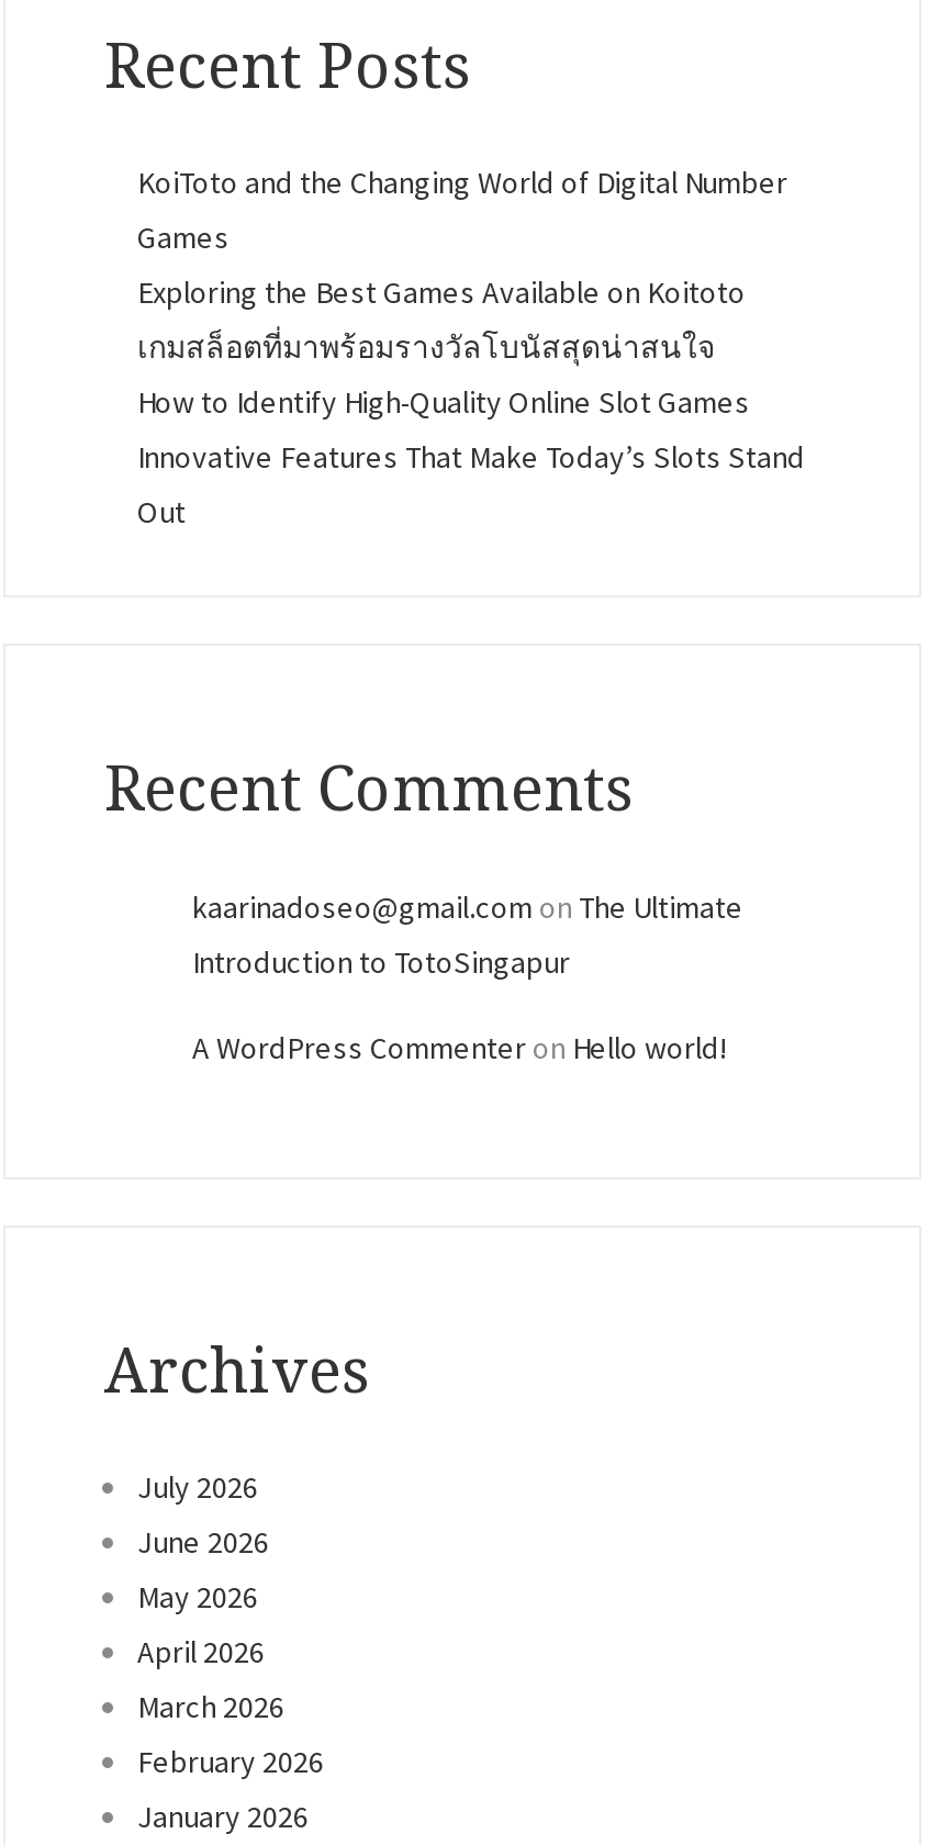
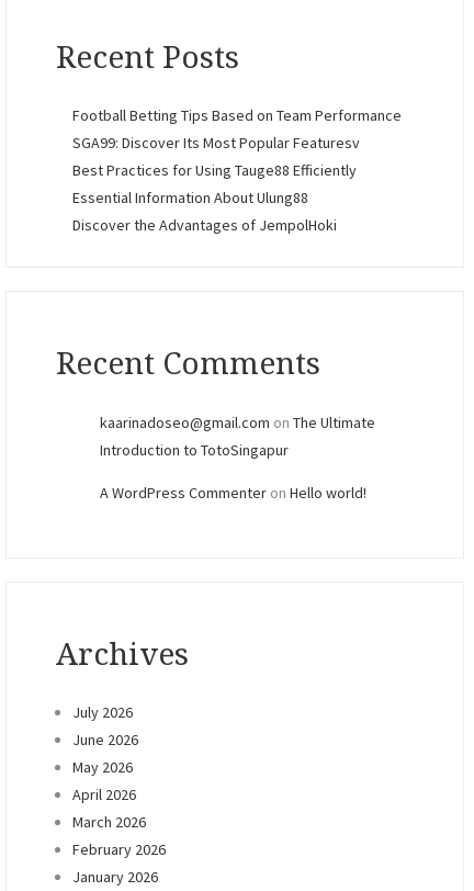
- KoiToto and the Changing World of Digital Number
- Games
- Exploring the Best Games Available on Koitoto
- เกมสล็อตที่มาพร้อมรางวัลโบนัสสุดน่าสนใจ
- How to Identify High-Quality Online Slot Games
- Innovative Features That Make Today’s Slots Stand
- Out
+ Football Betting Tips Based on Team Performance
+ SGA99: Discover Its Most Popular Featuresv
+ Best Practices for Using Tauge88 Efficiently
+ Essential Information About Ulung88
+ Discover the Advantages of JempolHoki
